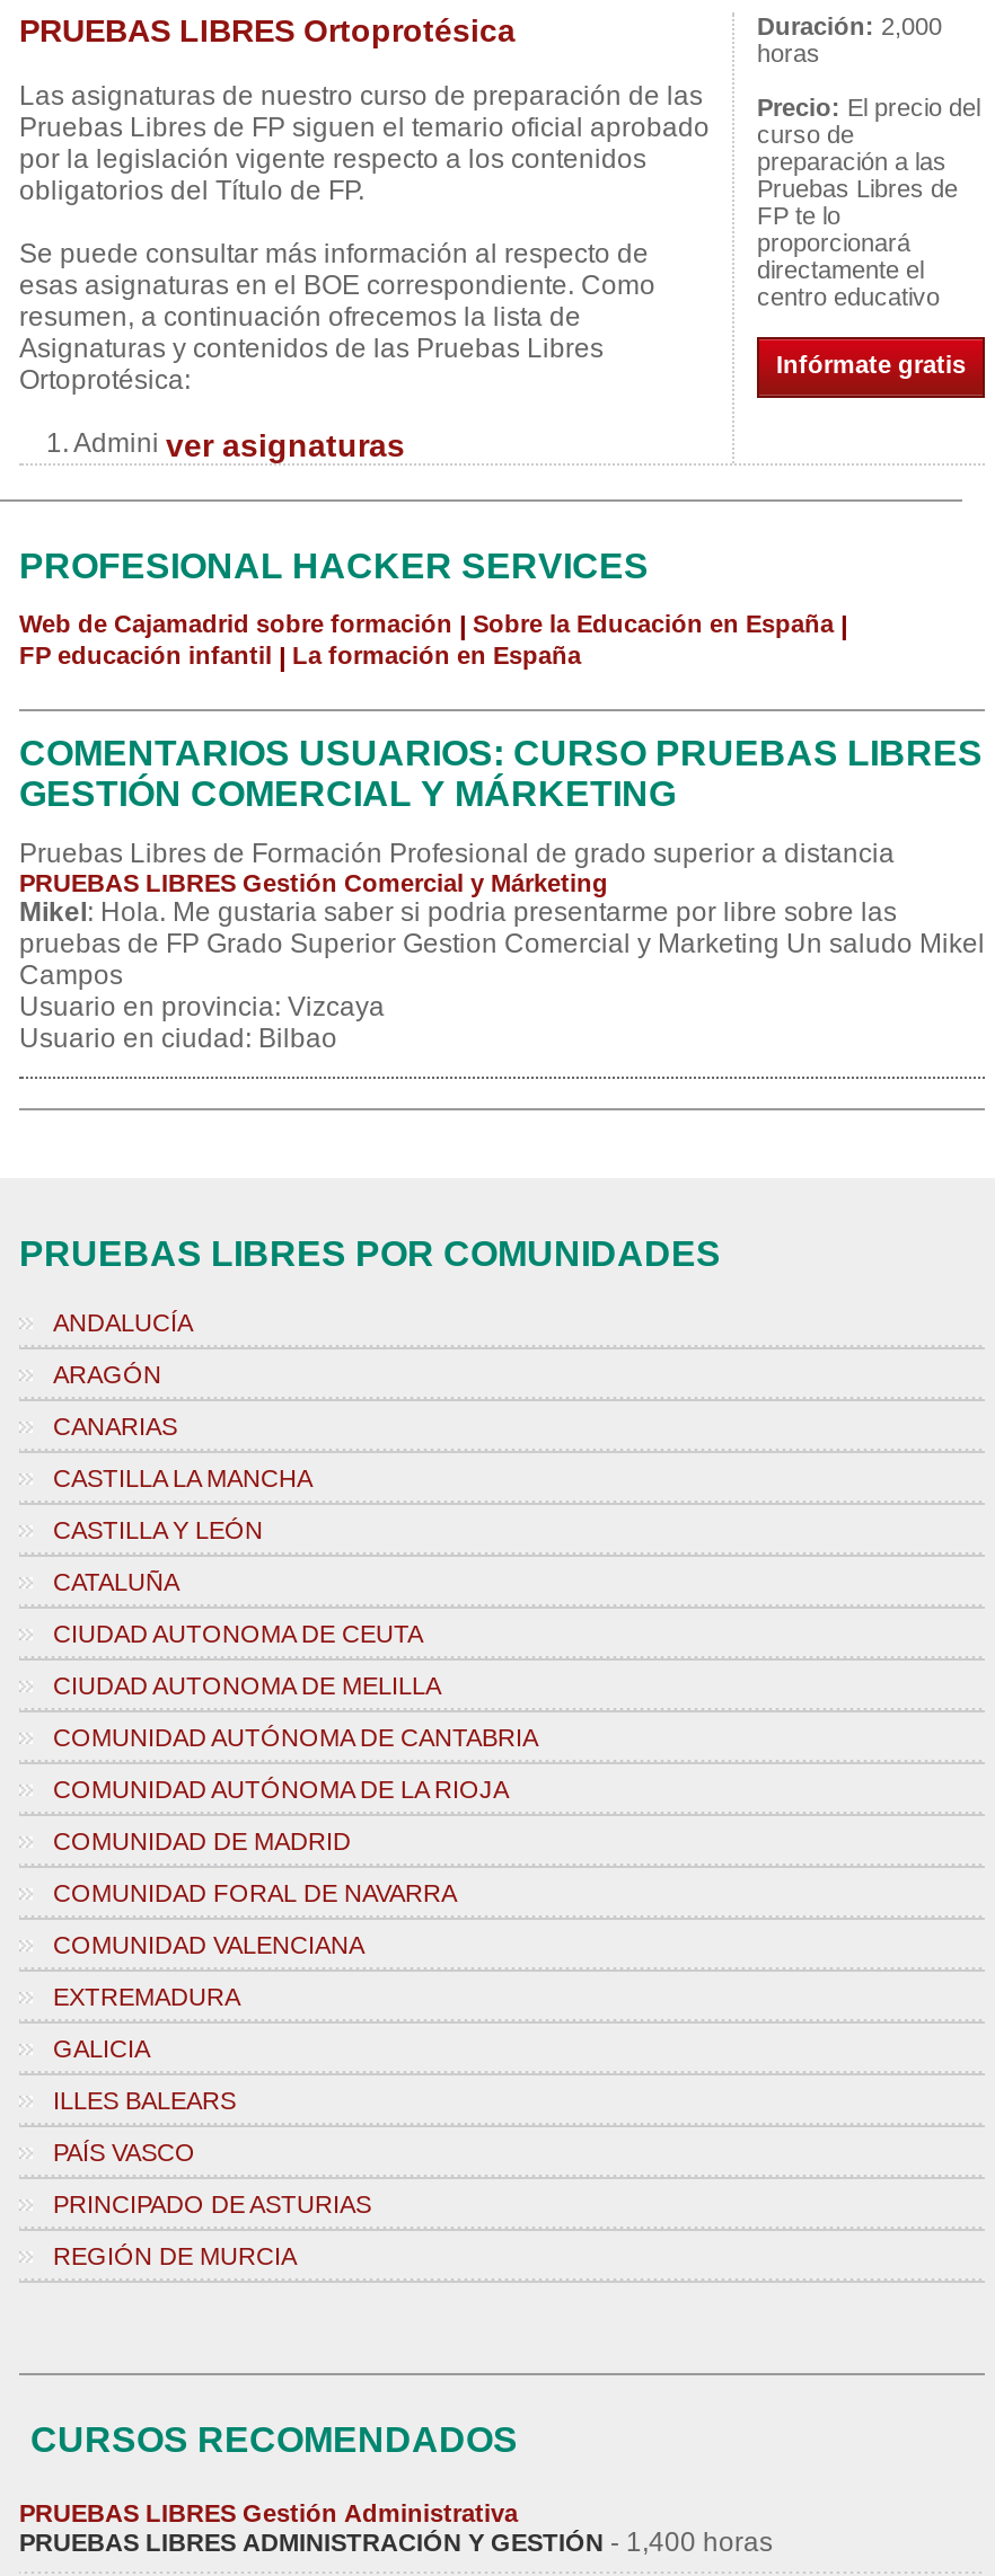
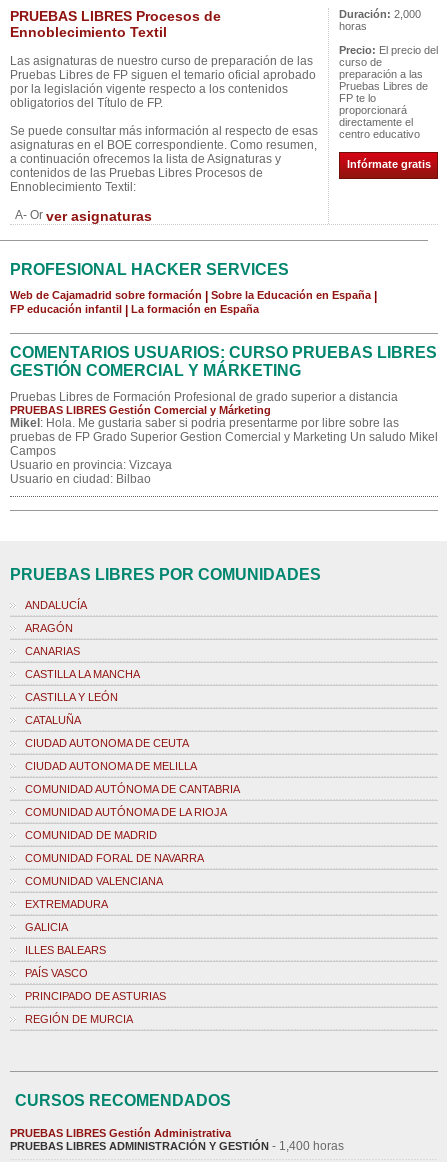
- PRUEBAS LIBRES Ortoprotésica
+ PRUEBAS LIBRES Procesos de
+ Ennoblecimiento Textil

- Se puede consultar más información al respecto de
- esas asignaturas en el BOE correspondiente. Como
- resumen, a continuación ofrecemos la lista de
- Asignaturas y contenidos de las Pruebas Libres
- Ortoprotésica:
+ Se puede consultar más información al respecto de esas
+ asignaturas en el BOE correspondiente. Como resumen,
+ a continuación ofrecemos la lista de Asignaturas y
+ contenidos de las Pruebas Libres Procesos de
+ Ennoblecimiento Textil:

- 1. Admini ver asignaturas
+ A- Or ver asignaturas
